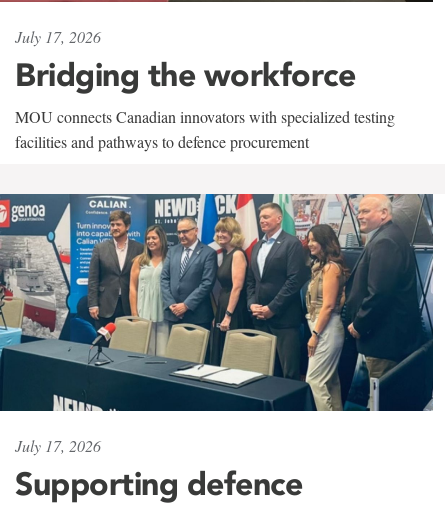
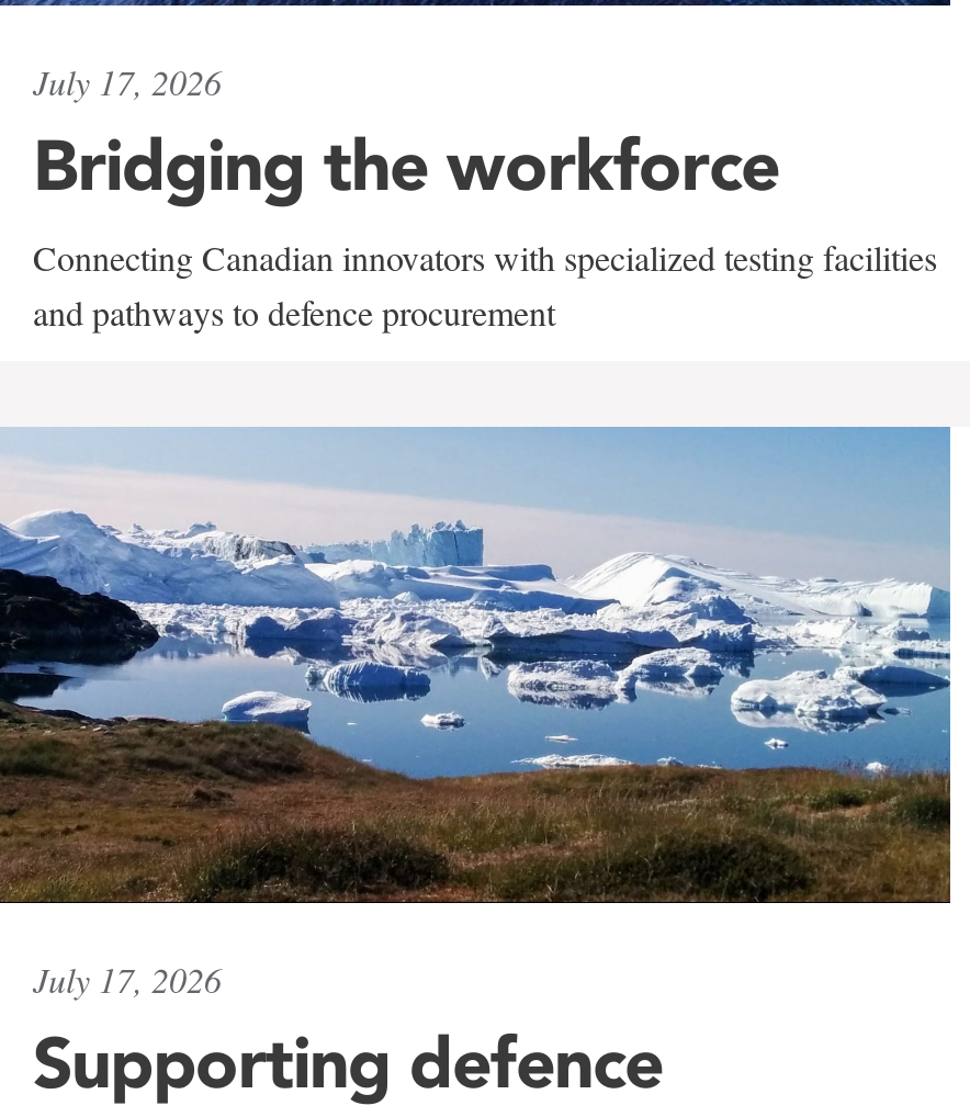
- MOU connects Canadian innovators with specialized testing
- facilities and pathways to defence procurement
+ Connecting Canadian innovators with specialized testing facilities
+ and pathways to defence procurement

- [image]
+ [image]
